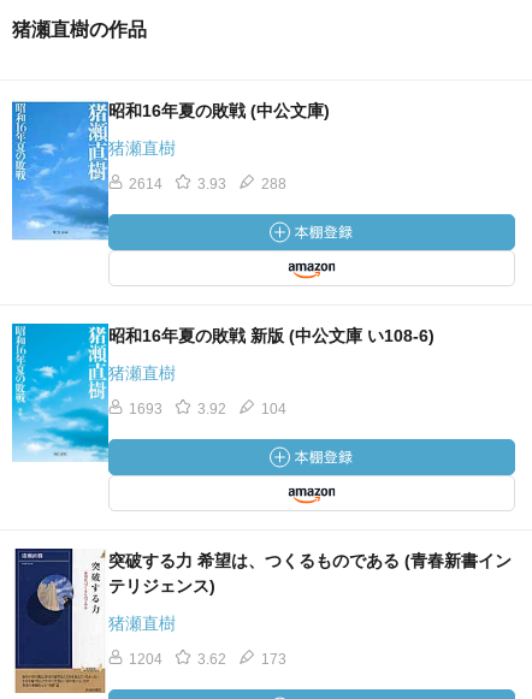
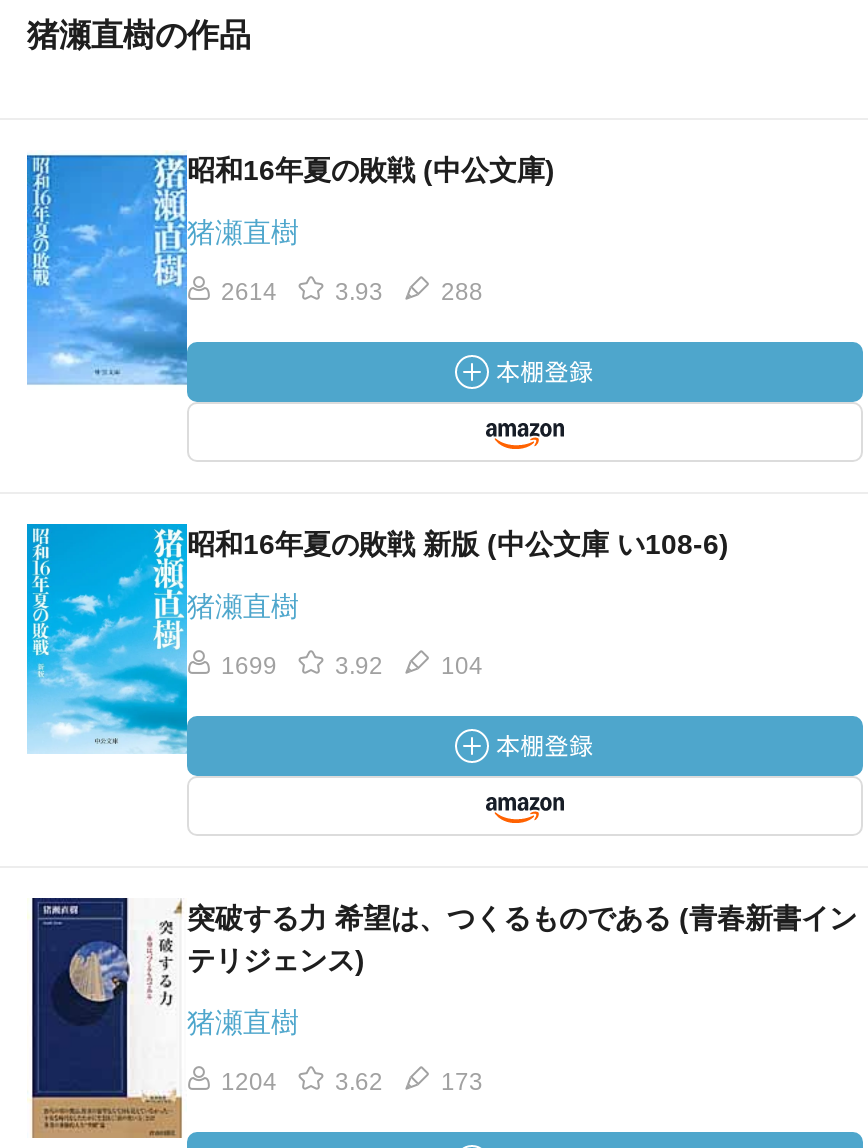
- 1693
+ 1699
